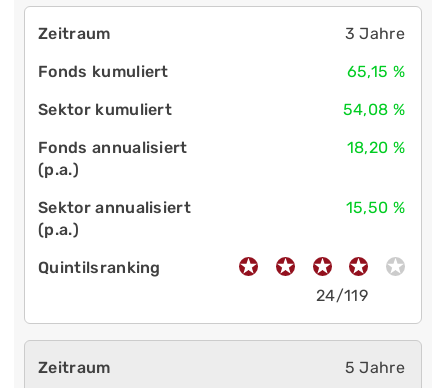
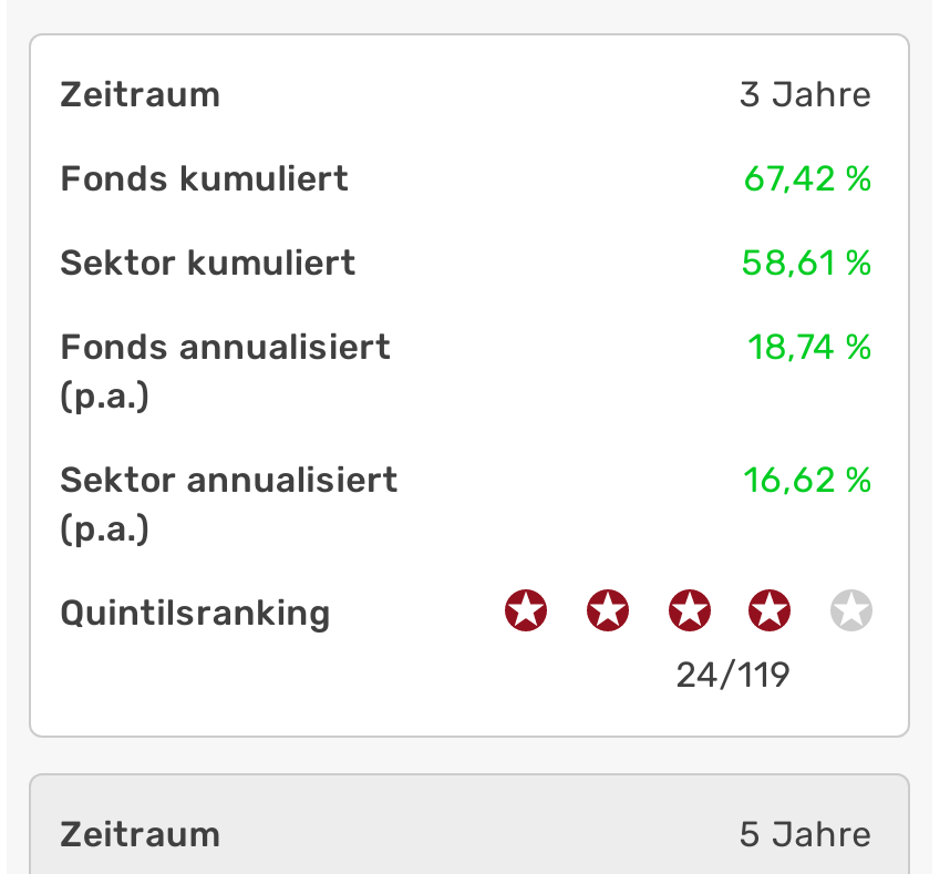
- 65,15 %
+ 67,42 %

- 54,08 %
+ 58,61 %

- 18,20 %
+ 18,74 %

- 15,50 %
+ 16,62 %
